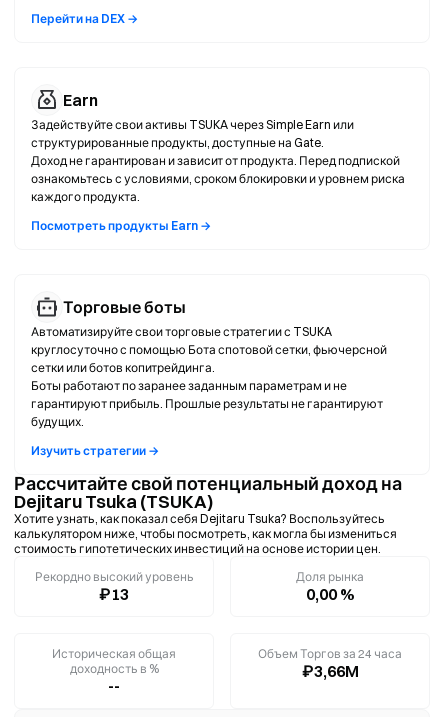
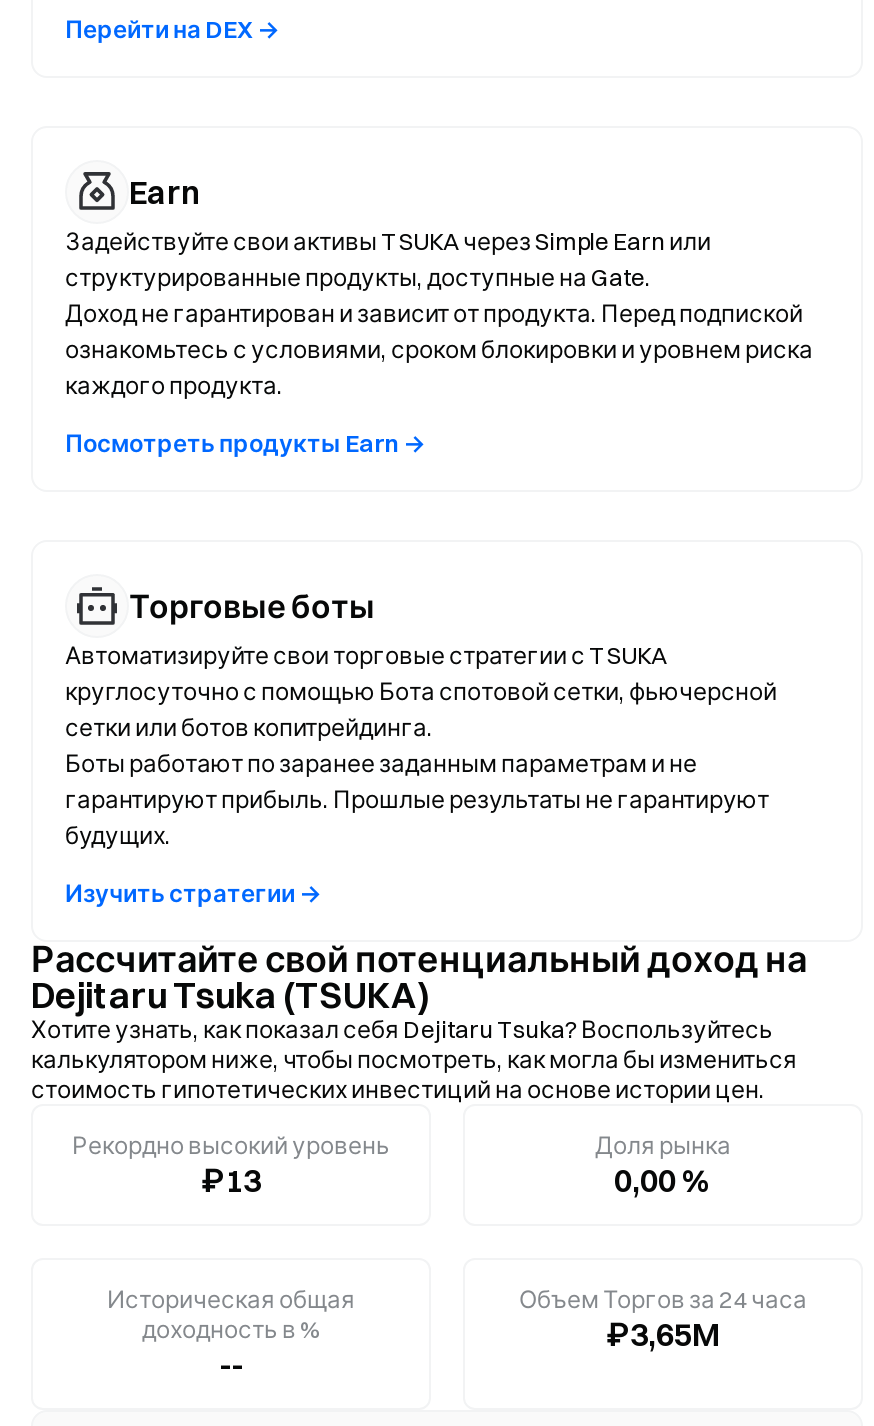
- ₽3,66M
+ ₽3,65M
